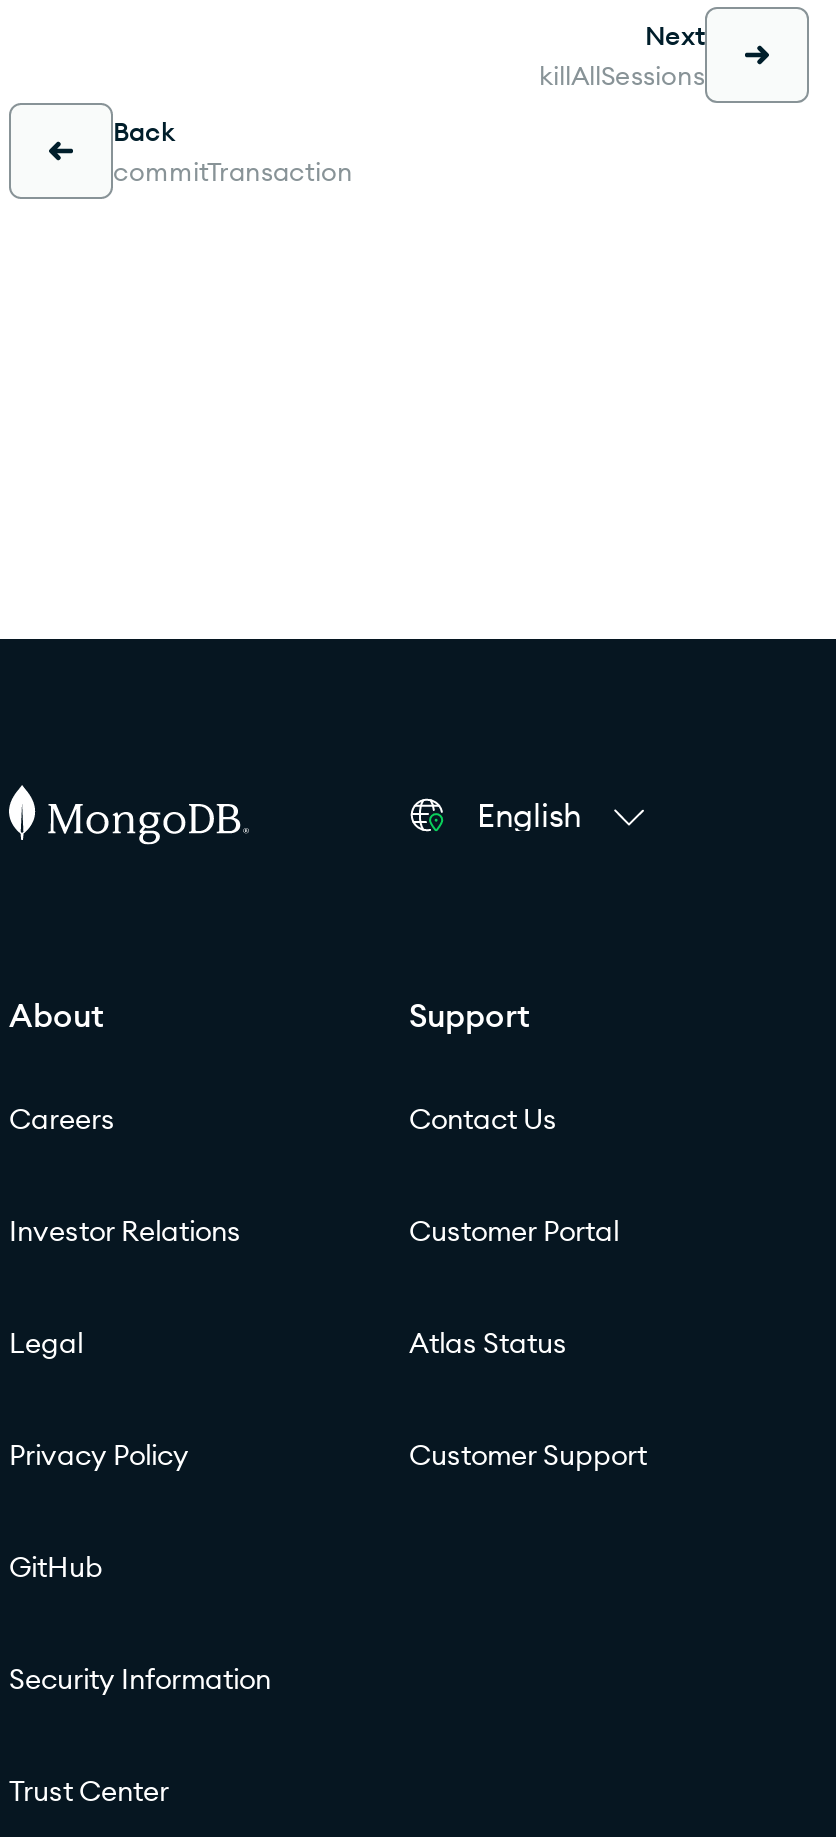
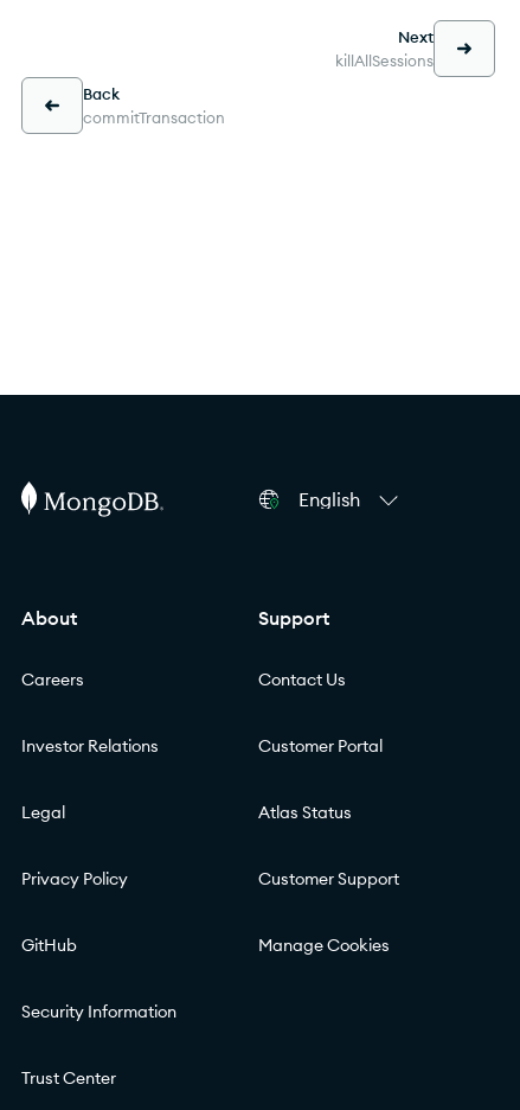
+ Manage Cookies
